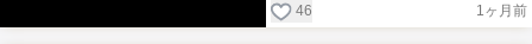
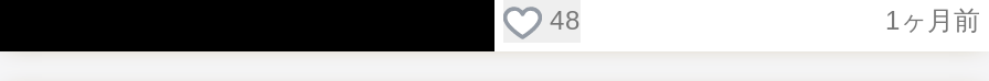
- 46
+ 48
